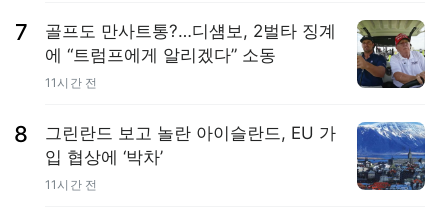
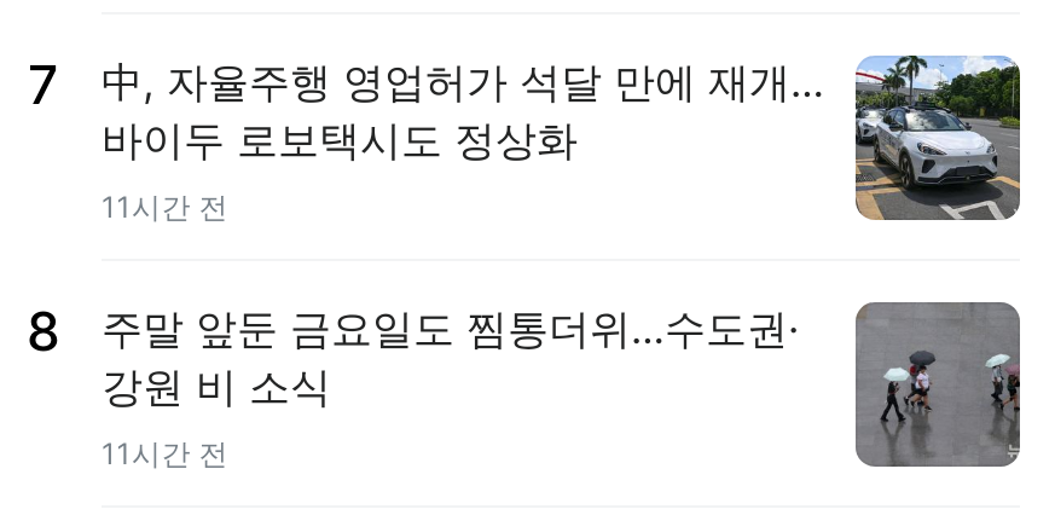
- [image]
- 골프도 만사트통?…디섐보, 2벌타 징계
- 에 “트럼프에게 알리겠다” 소동
+ [image]
+ 中, 자율주행 영업허가 석달 만에 재개…
+ 바이두 로보택시도 정상화

- [image]
- 그린란드 보고 놀란 아이슬란드, EU 가
- 입 협상에 ‘박차’
+ [image]
+ 주말 앞둔 금요일도 찜통더위…수도권·
+ 강원 비 소식
